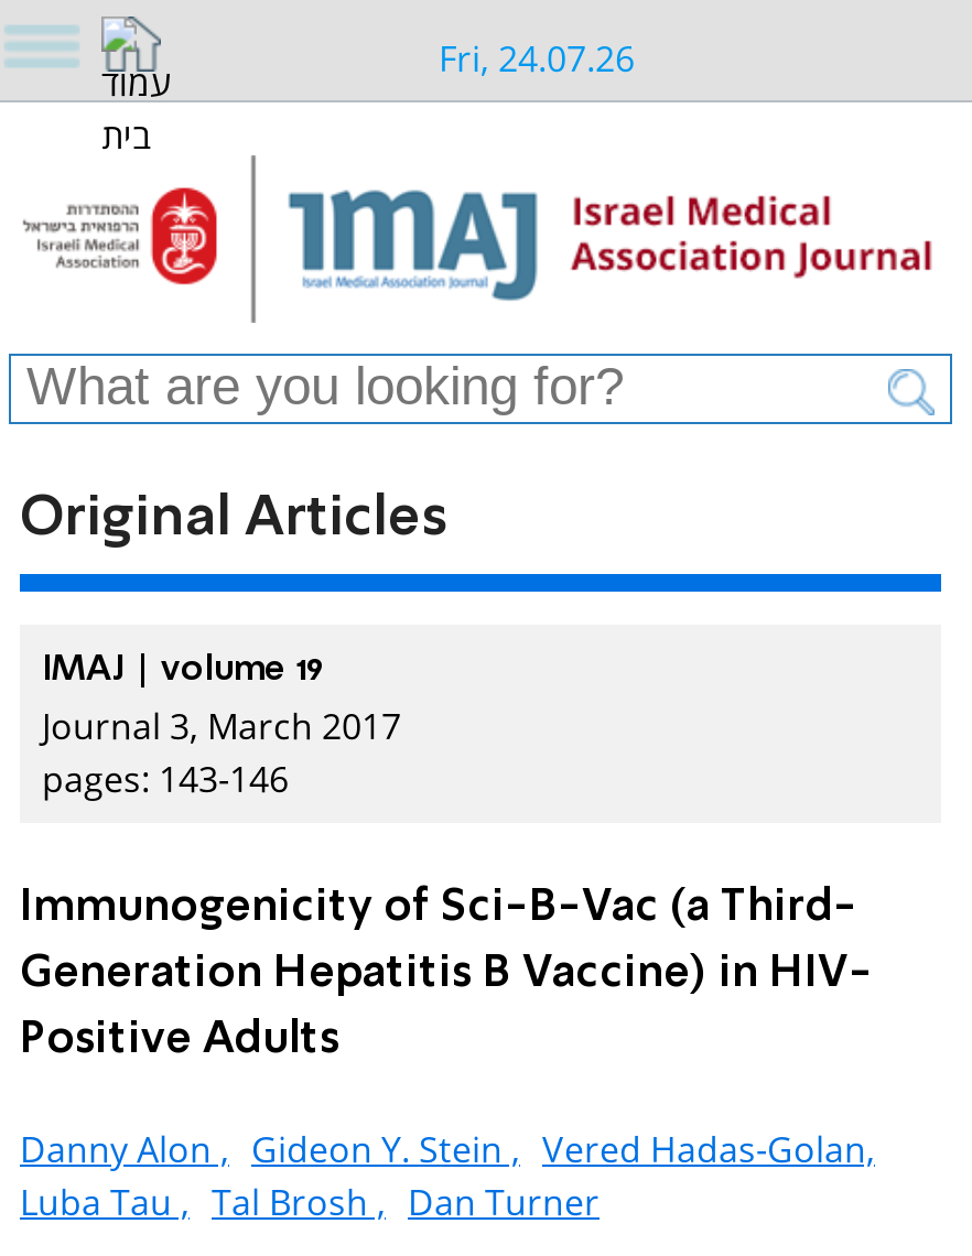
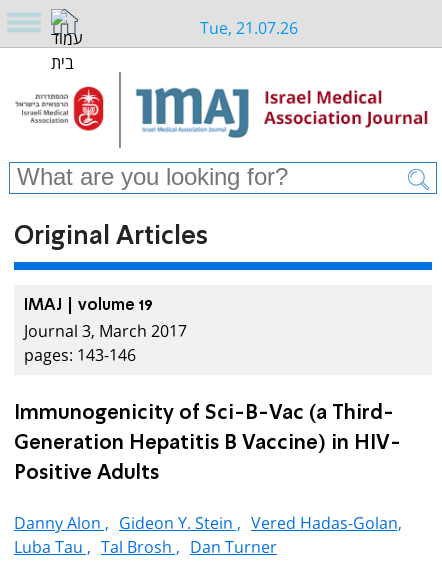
- Fri, 24.07.26
+ Tue, 21.07.26
